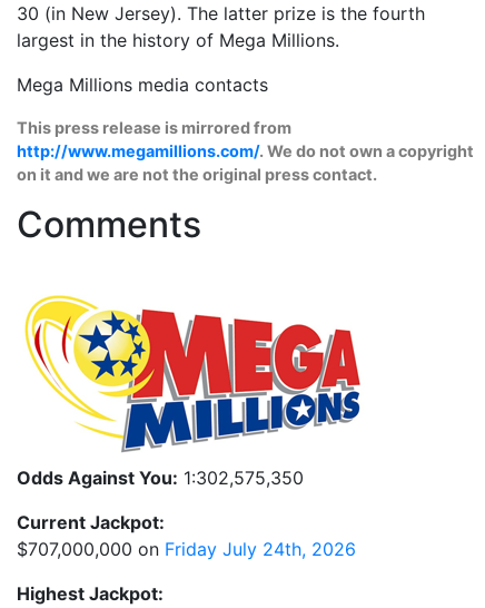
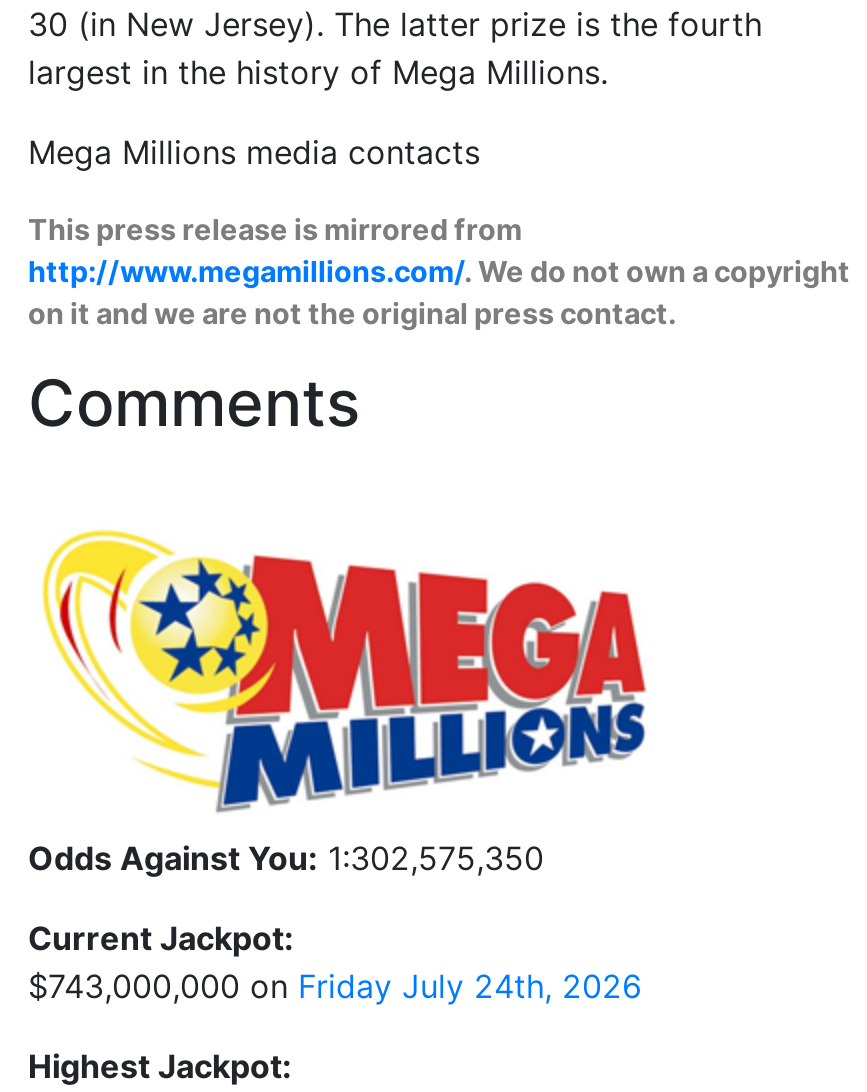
- $707,000,000 on Friday July 24th, 2026
+ $743,000,000 on Friday July 24th, 2026
